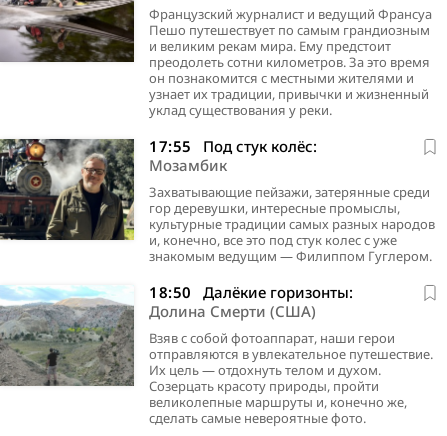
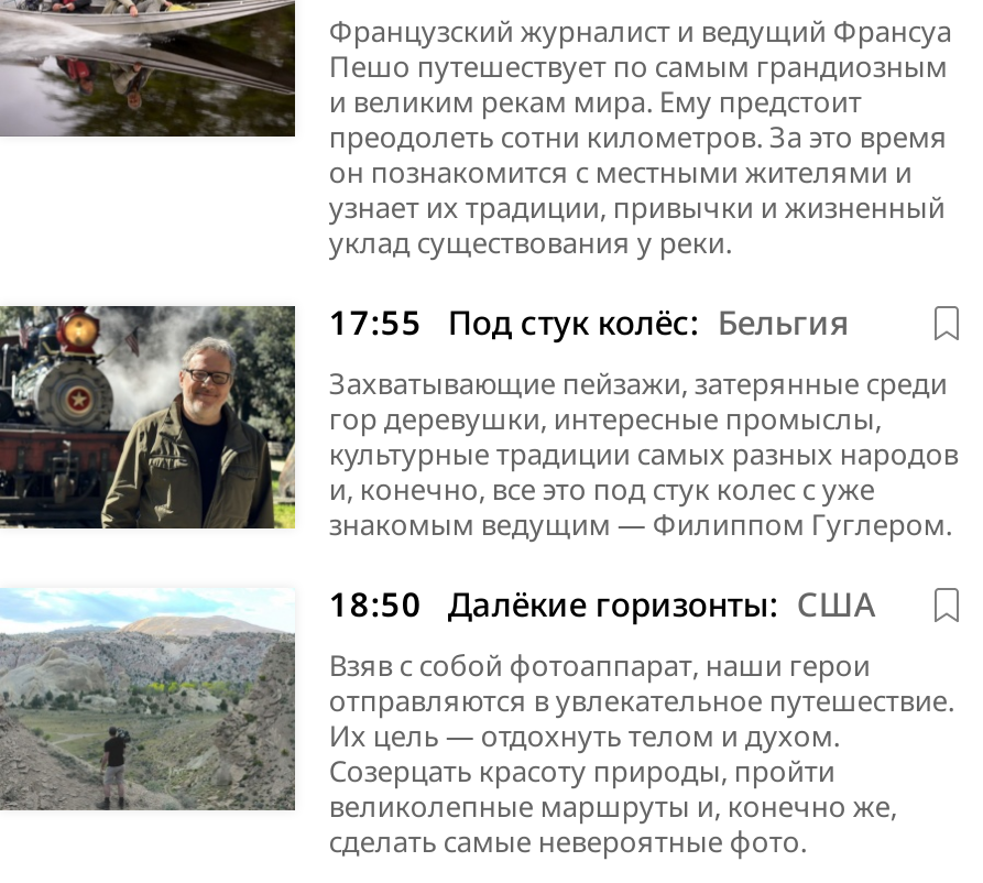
- 17:55 Под стук колёс:
- Мозамбик
+ 17:55 Под стук колёс: Бельгия

- [image]
- 18:50 Далёкие горизонты:
- Долина Смерти (США)
+ [image]
+ 18:50 Далёкие горизонты: США

- [image]
+ [image]
